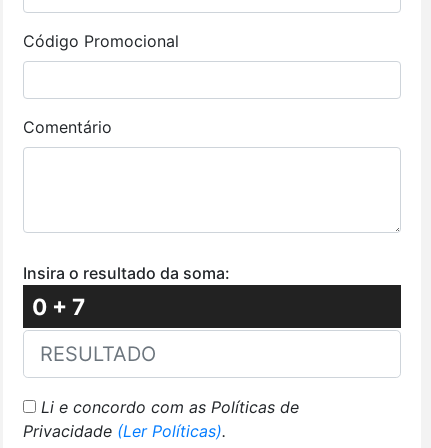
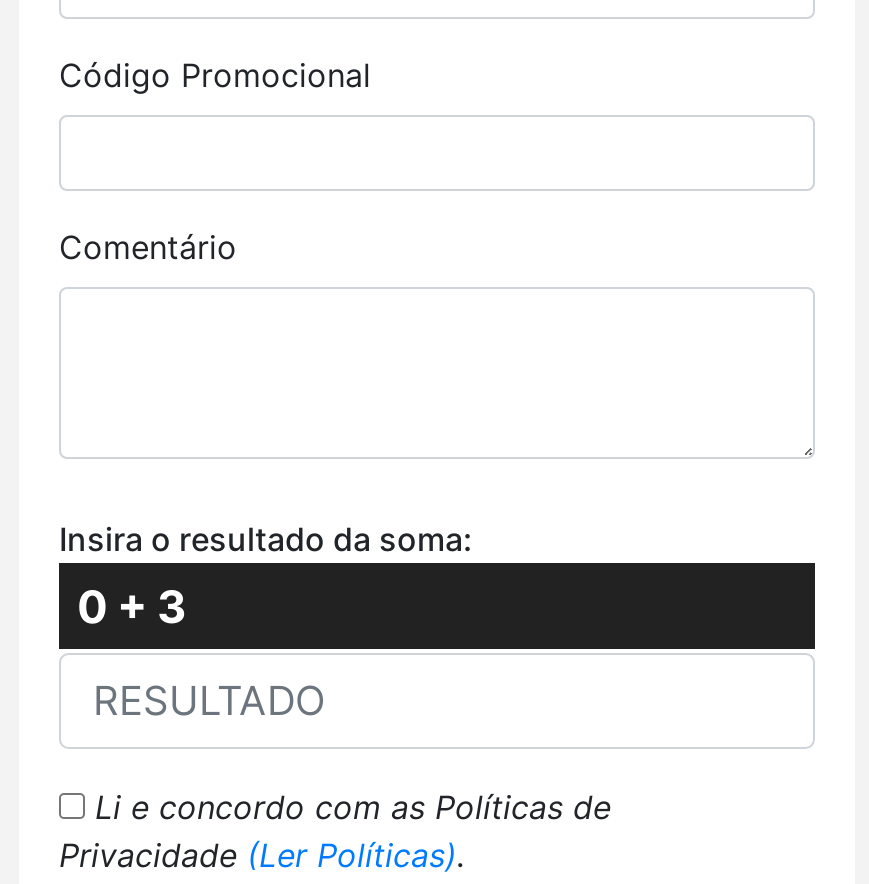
- 0 + 7
+ 0 + 3
